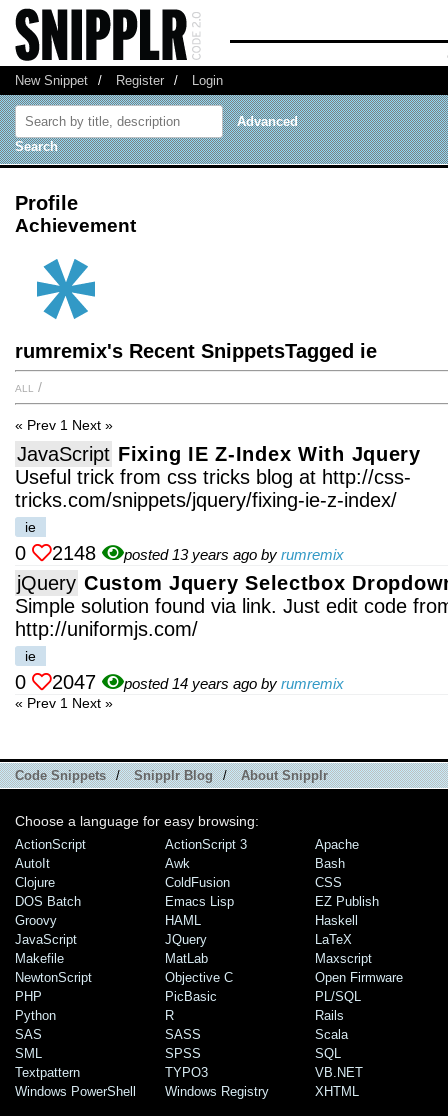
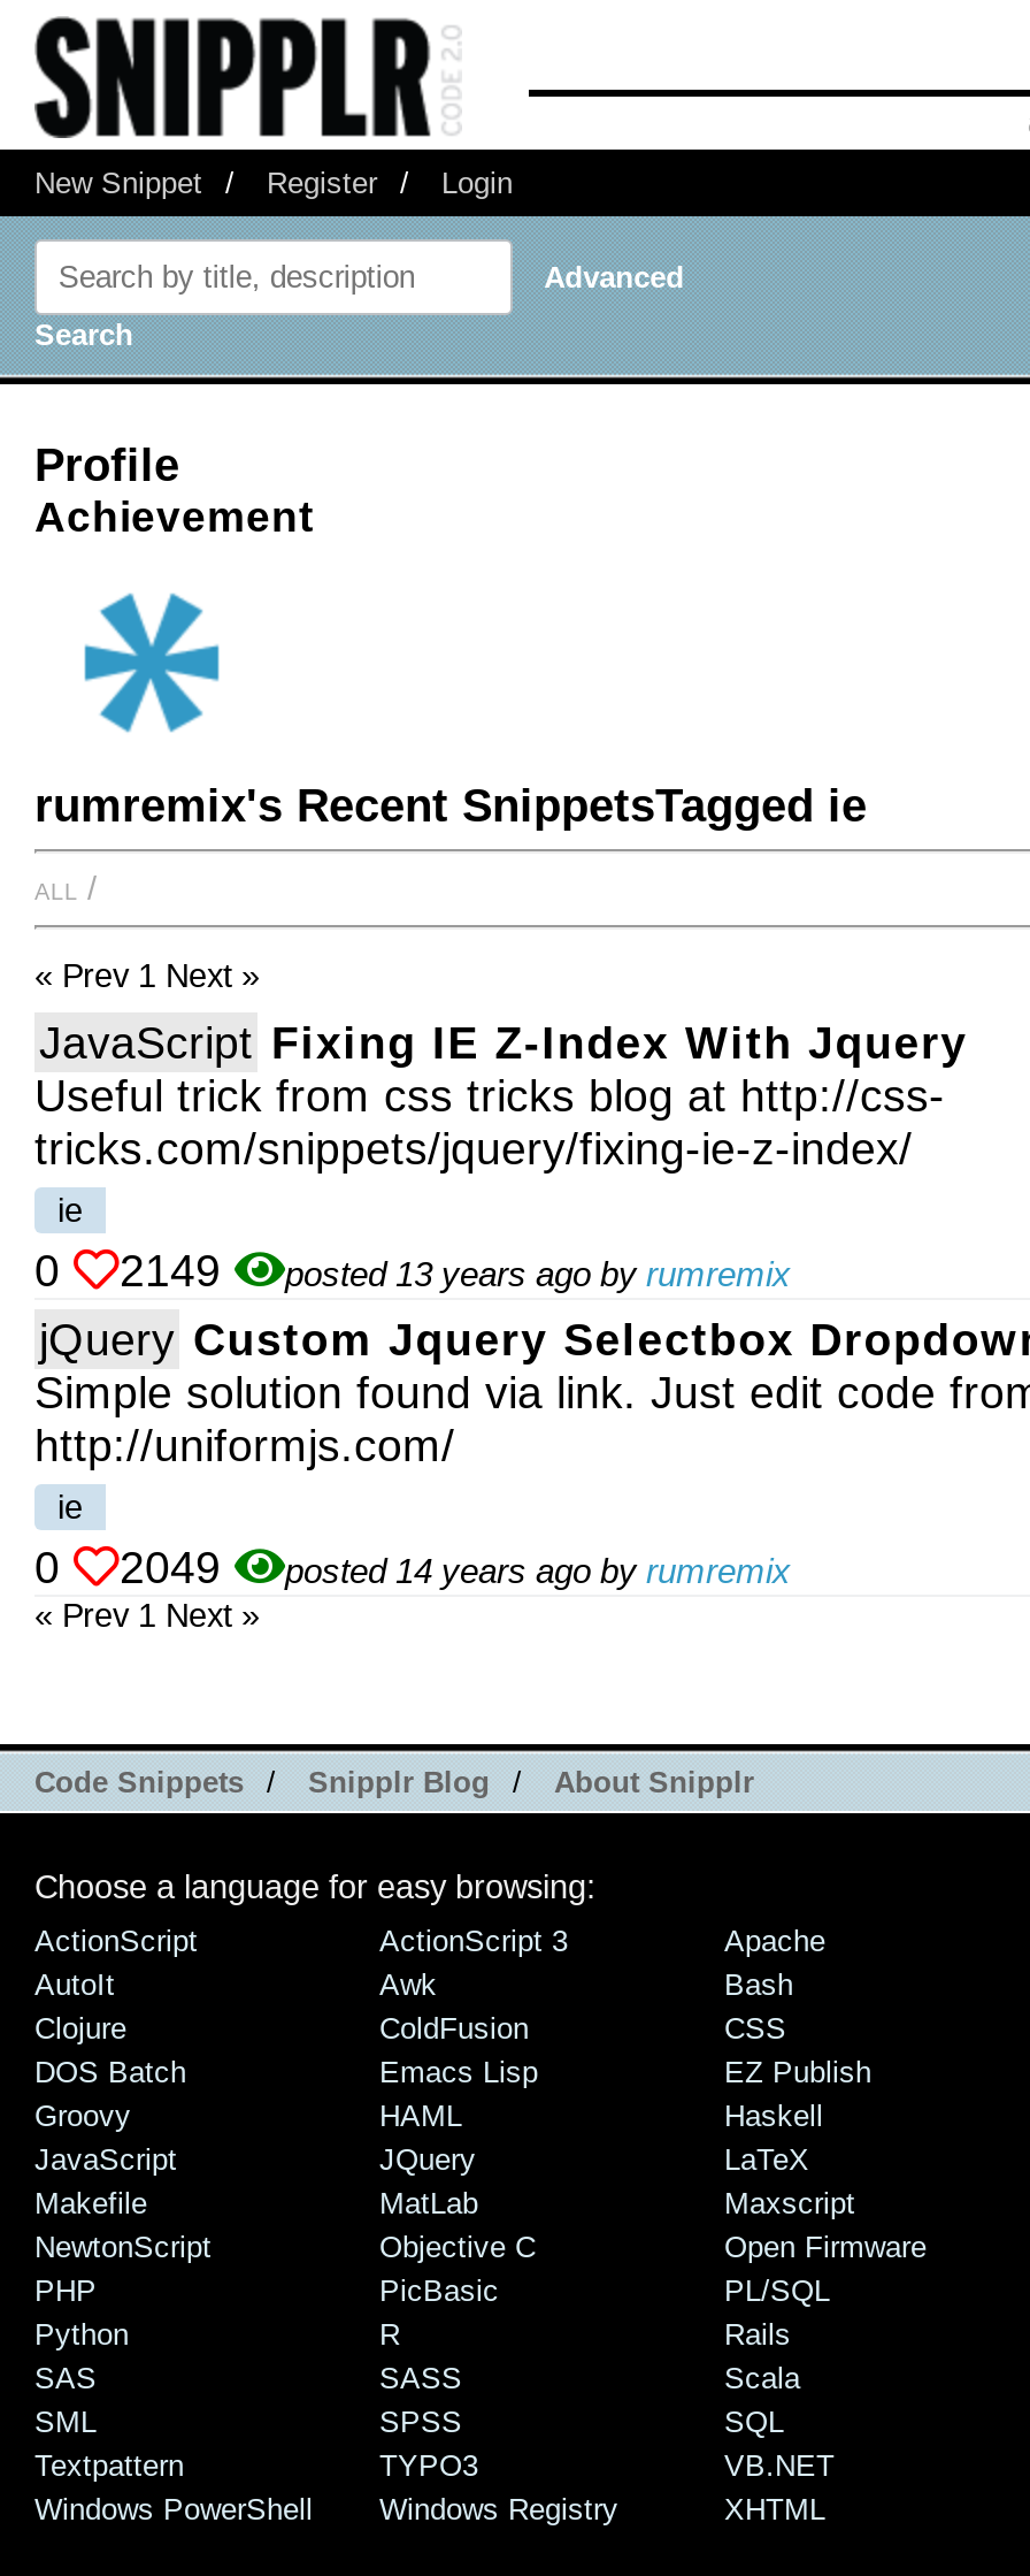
- 0 2148 posted 13 years ago by rumremix
+ 0 2149 posted 13 years ago by rumremix

- 0 2047 posted 14 years ago by rumremix
+ 0 2049 posted 14 years ago by rumremix
